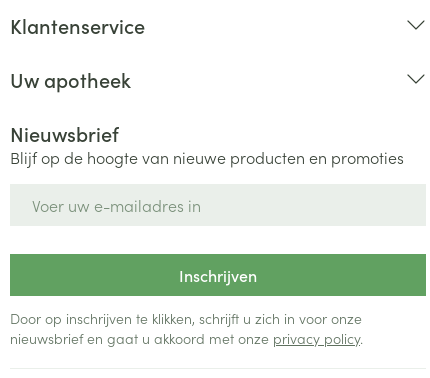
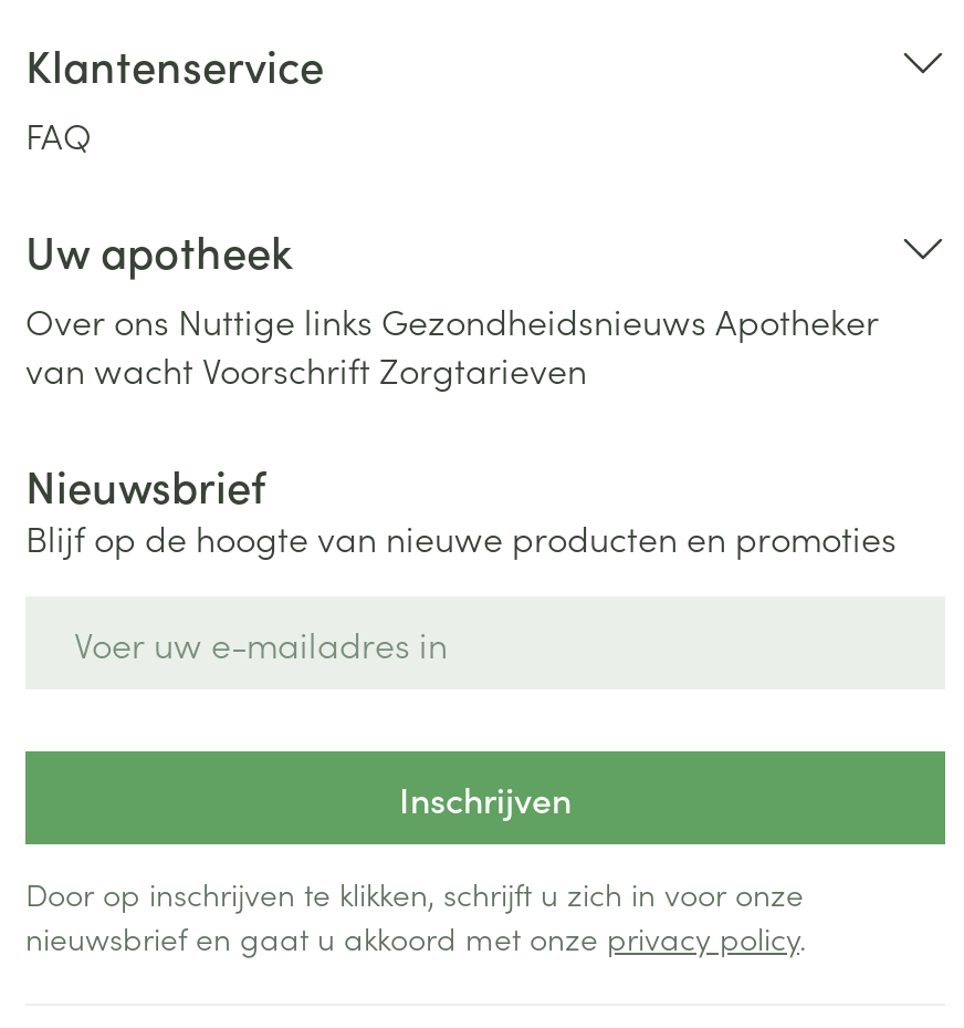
+ FAQ

+ Over ons Nuttige links Gezondheidsnieuws Apotheker
+ van wacht Voorschrift Zorgtarieven
